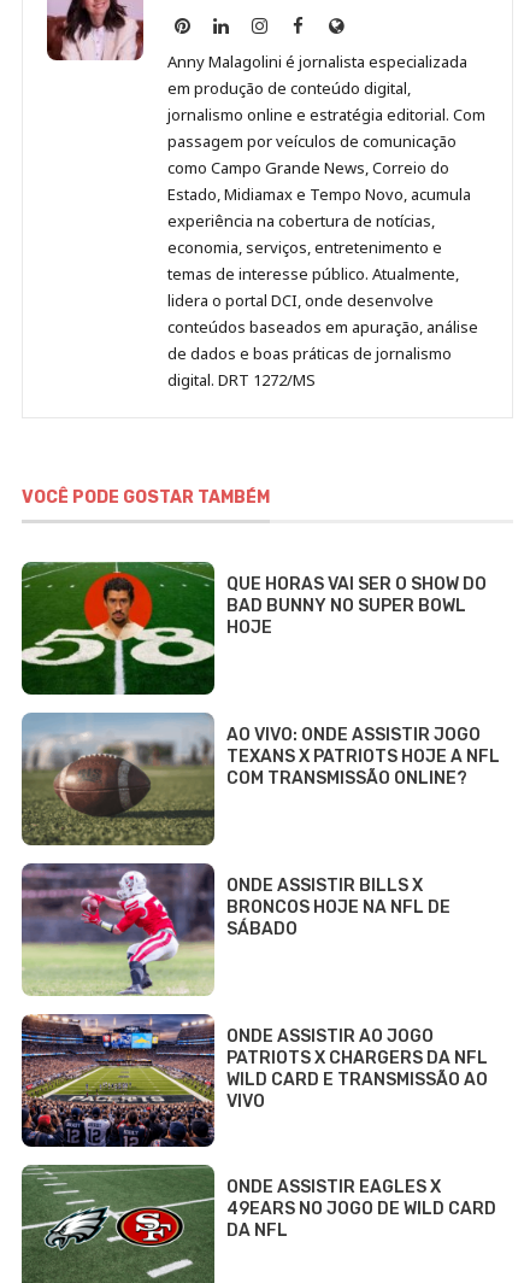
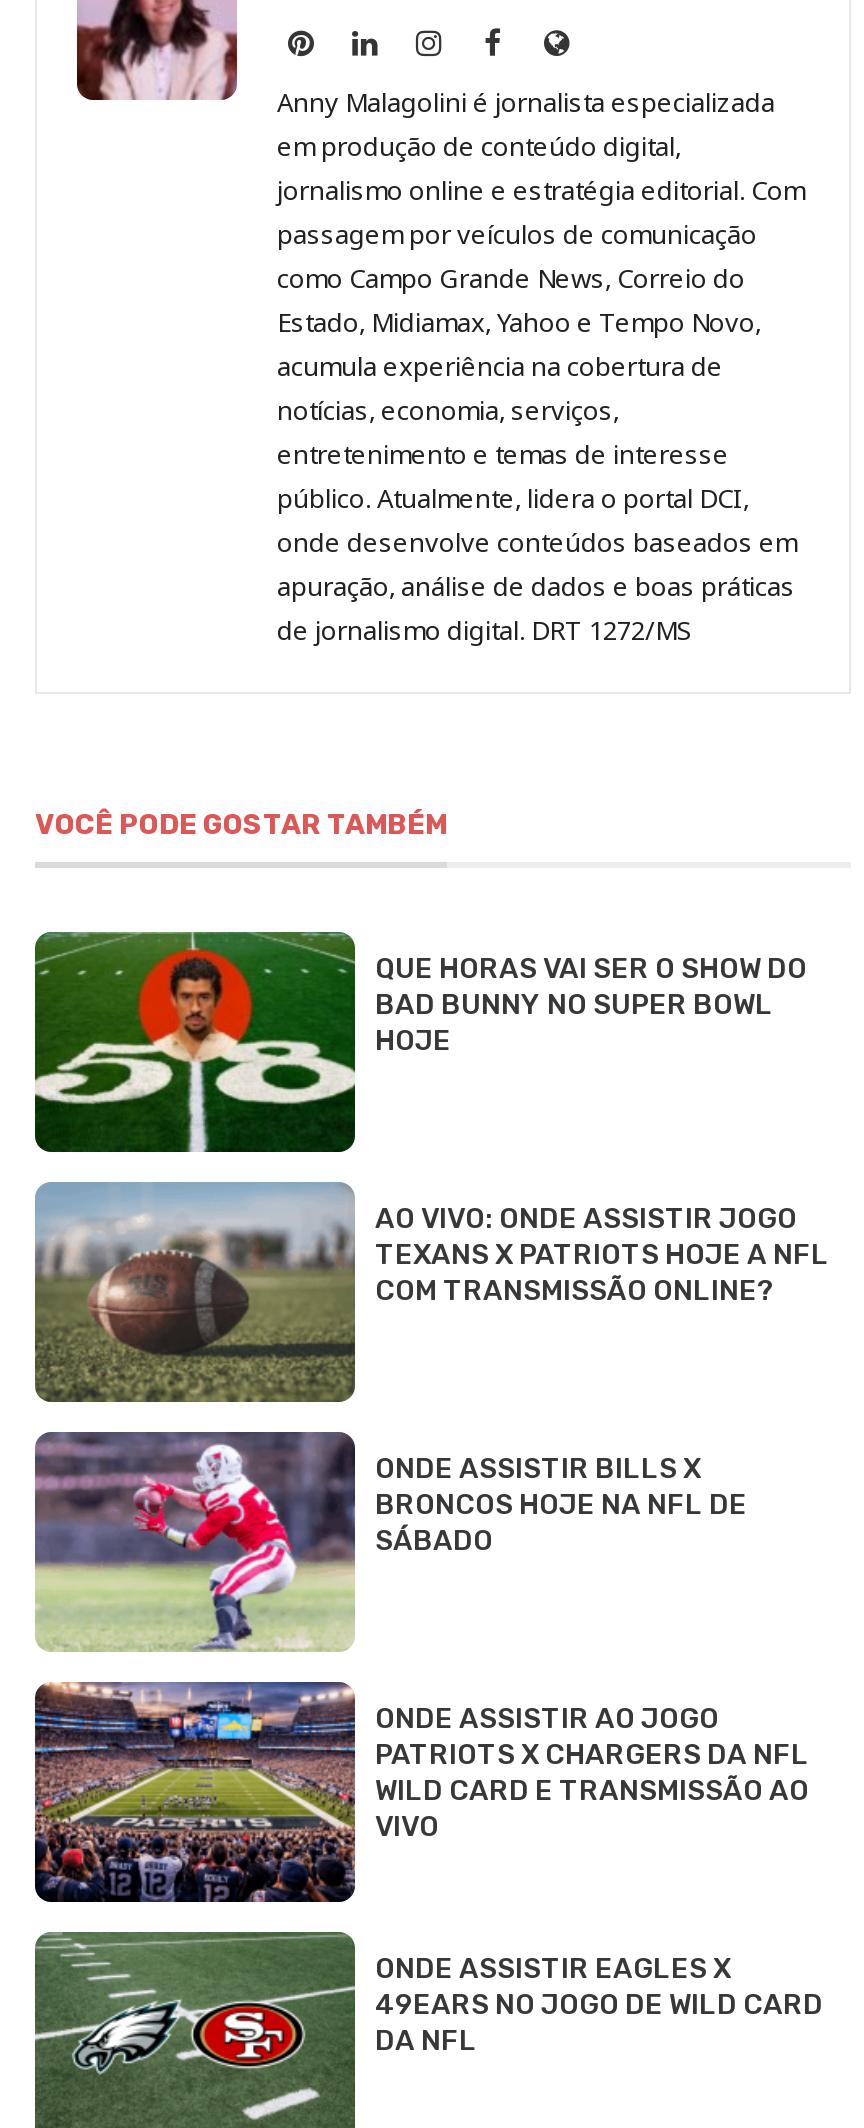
- Estado, Midiamax e Tempo Novo, acumula
- experiência na cobertura de notícias,
- economia, serviços, entretenimento e
- temas de interesse público. Atualmente,
- lidera o portal DCI, onde desenvolve
- conteúdos baseados em apuração, análise
- de dados e boas práticas de jornalismo
- digital. DRT 1272/MS
+ Estado, Midiamax, Yahoo e Tempo Novo,
+ acumula experiência na cobertura de
+ notícias, economia, serviços,
+ entretenimento e temas de interesse
+ público. Atualmente, lidera o portal DCI,
+ onde desenvolve conteúdos baseados em
+ apuração, análise de dados e boas práticas
+ de jornalismo digital. DRT 1272/MS
